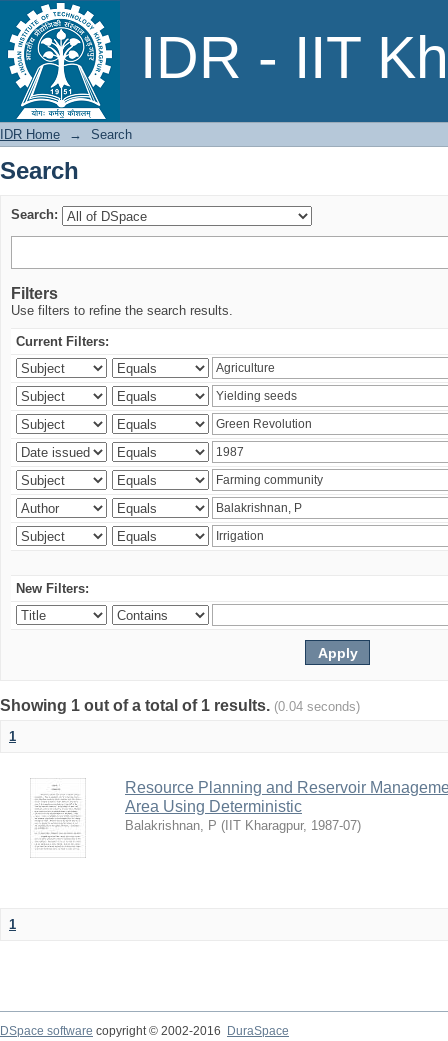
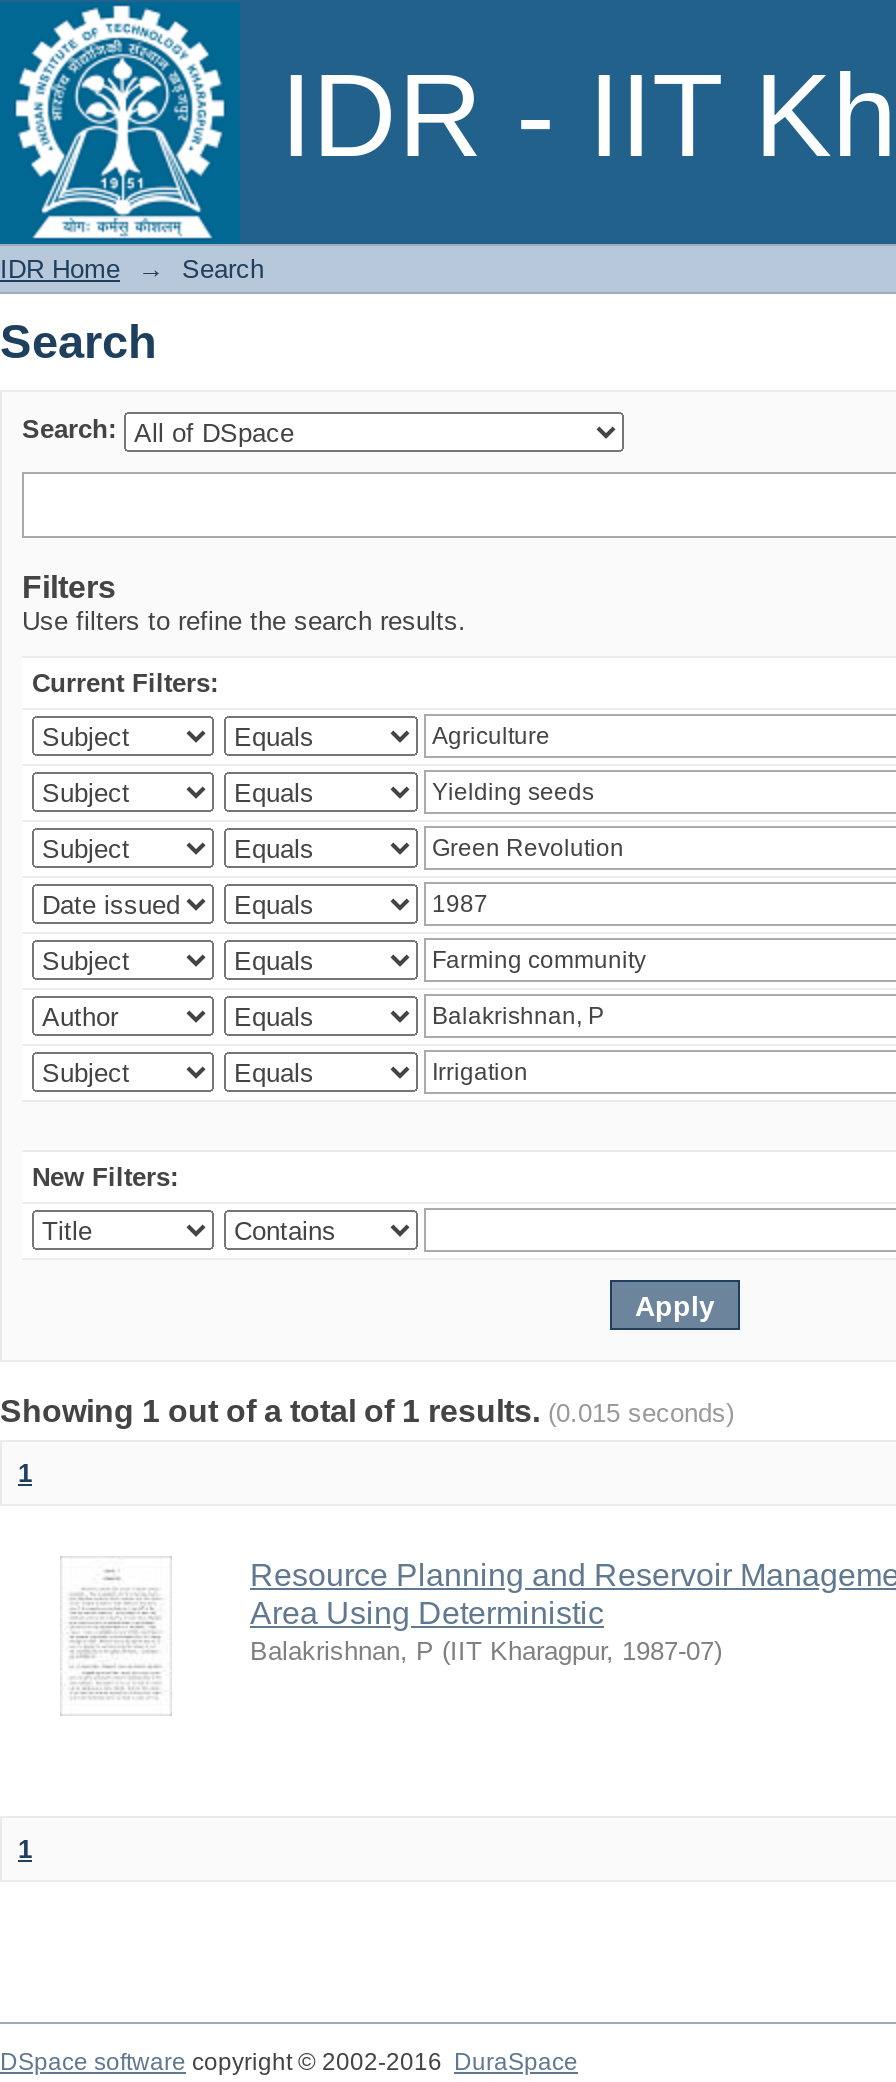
- Showing 1 out of a total of 1 results. (0.04 seconds)
+ Showing 1 out of a total of 1 results. (0.015 seconds)
